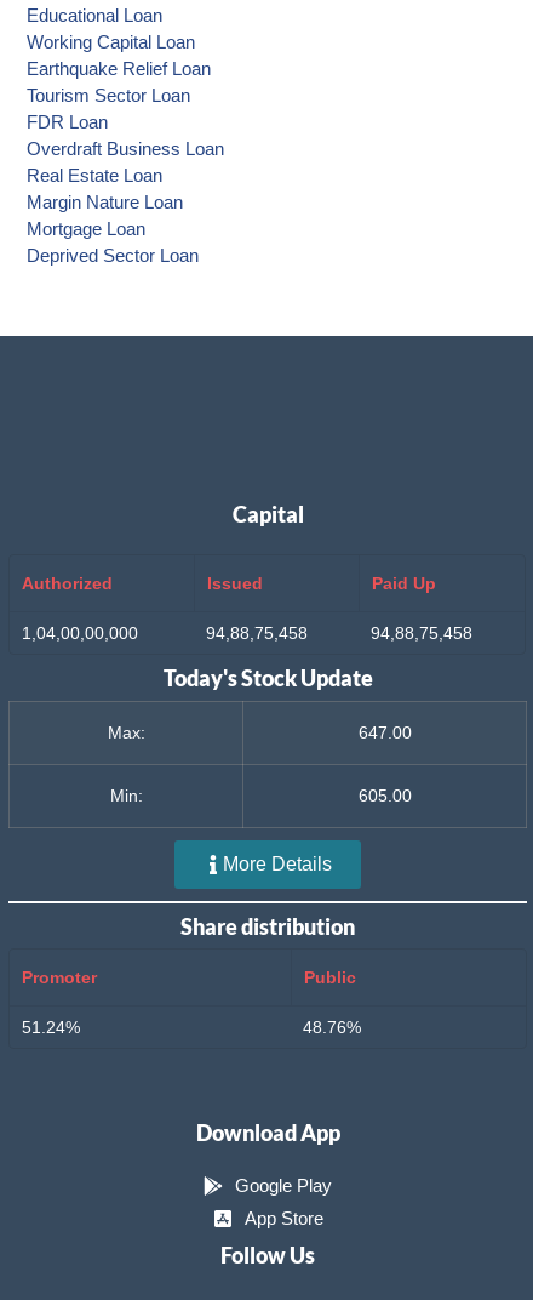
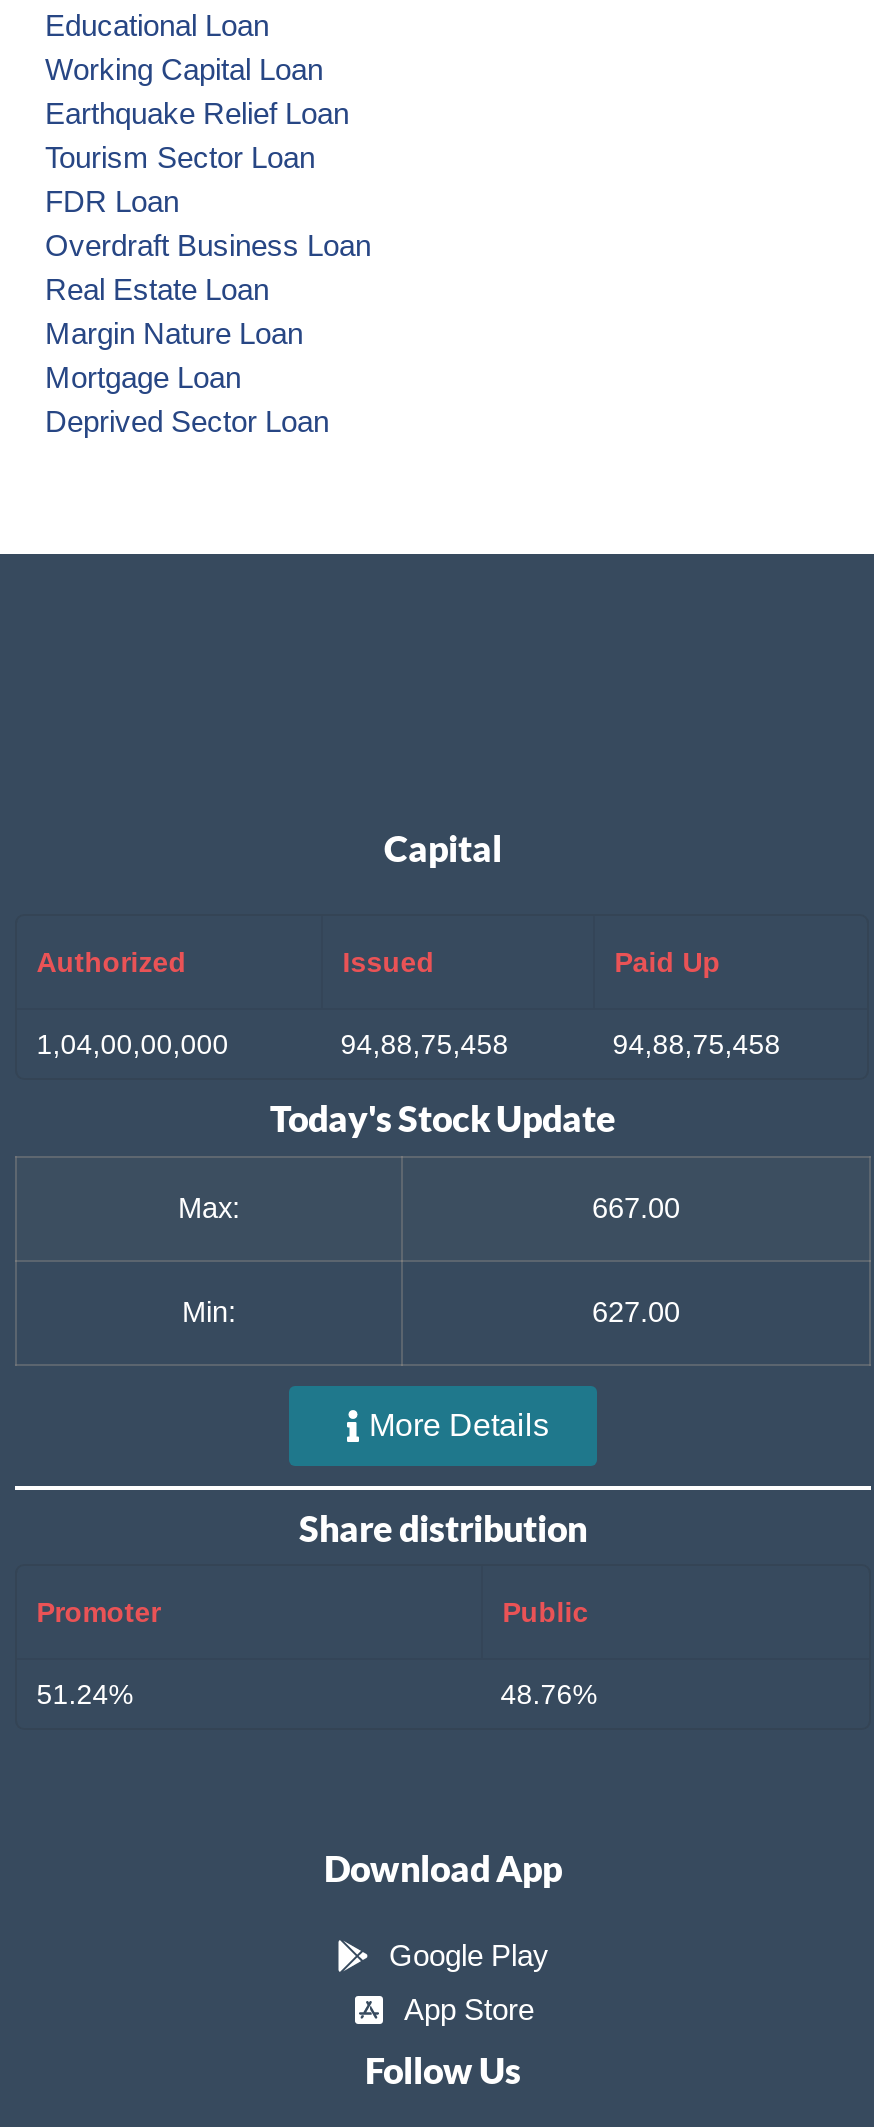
- 647.00
+ 667.00

- 605.00
+ 627.00
